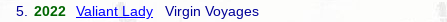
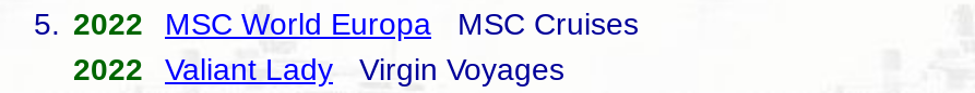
+ MSC World Europa MSC Cruises
+ 2022
